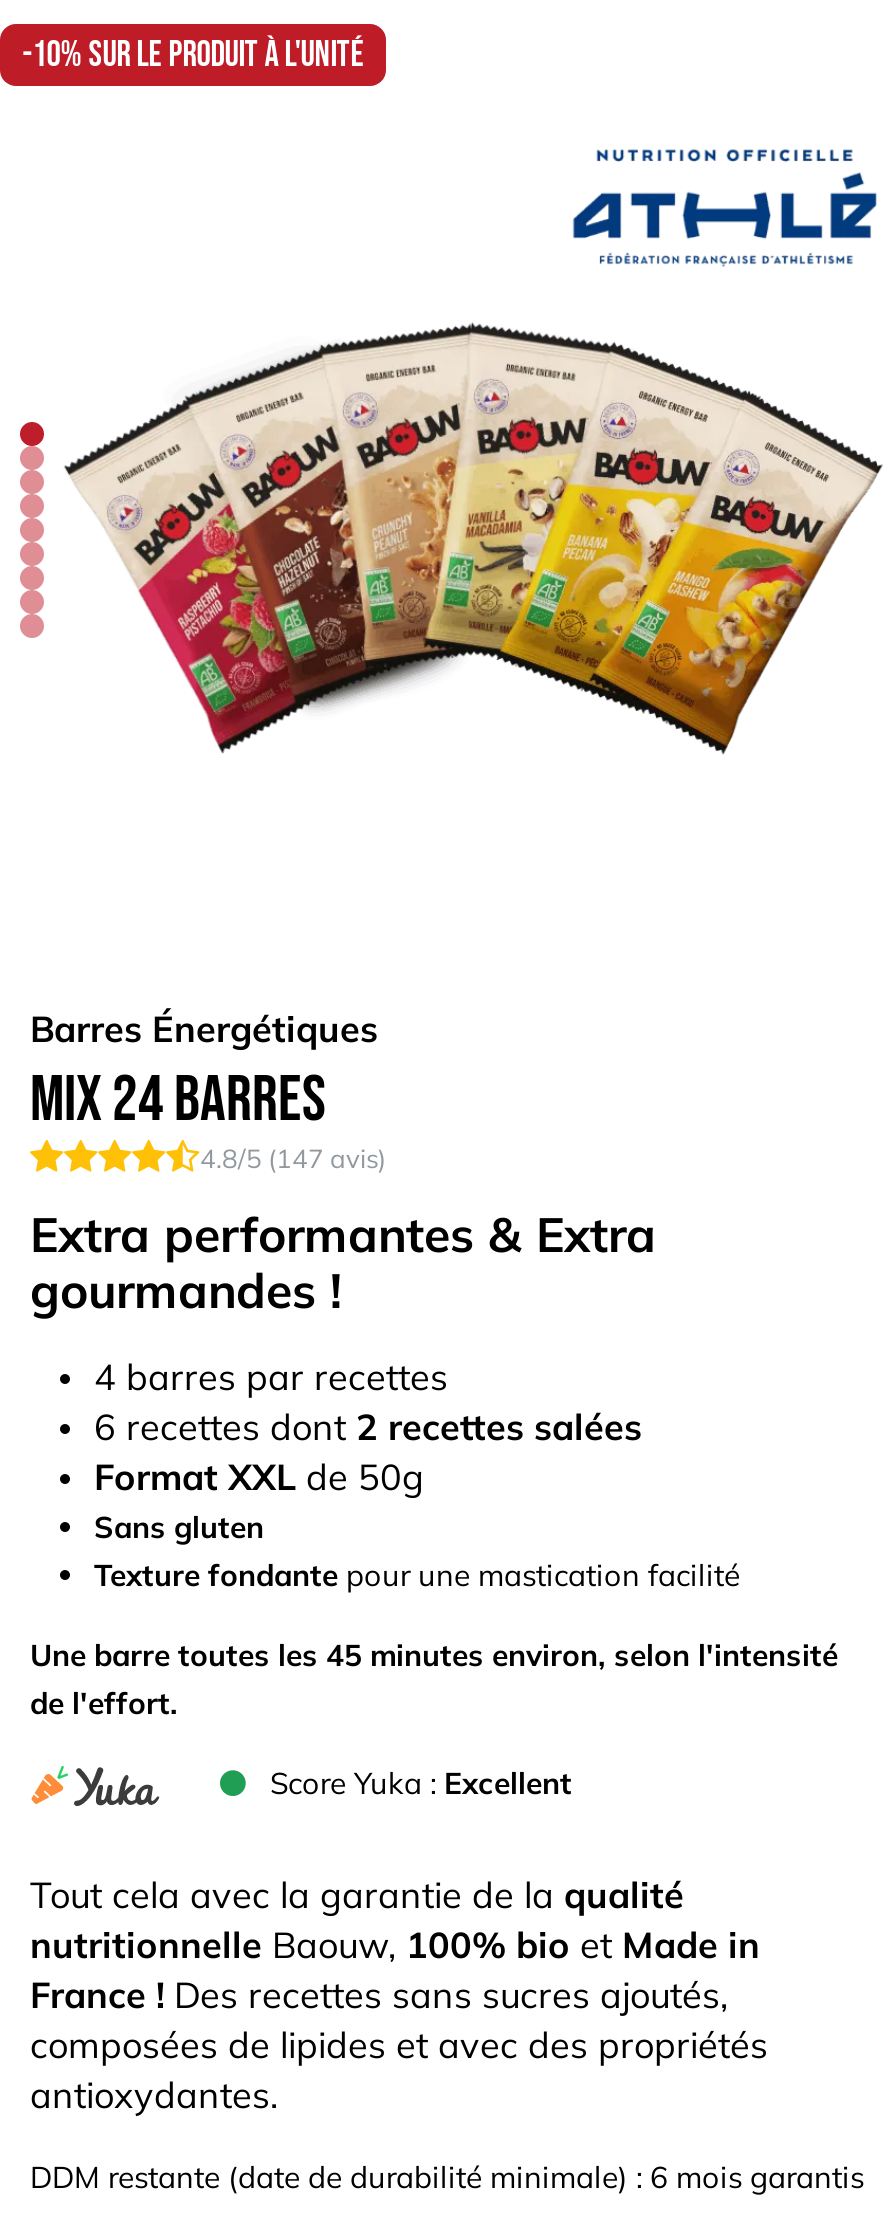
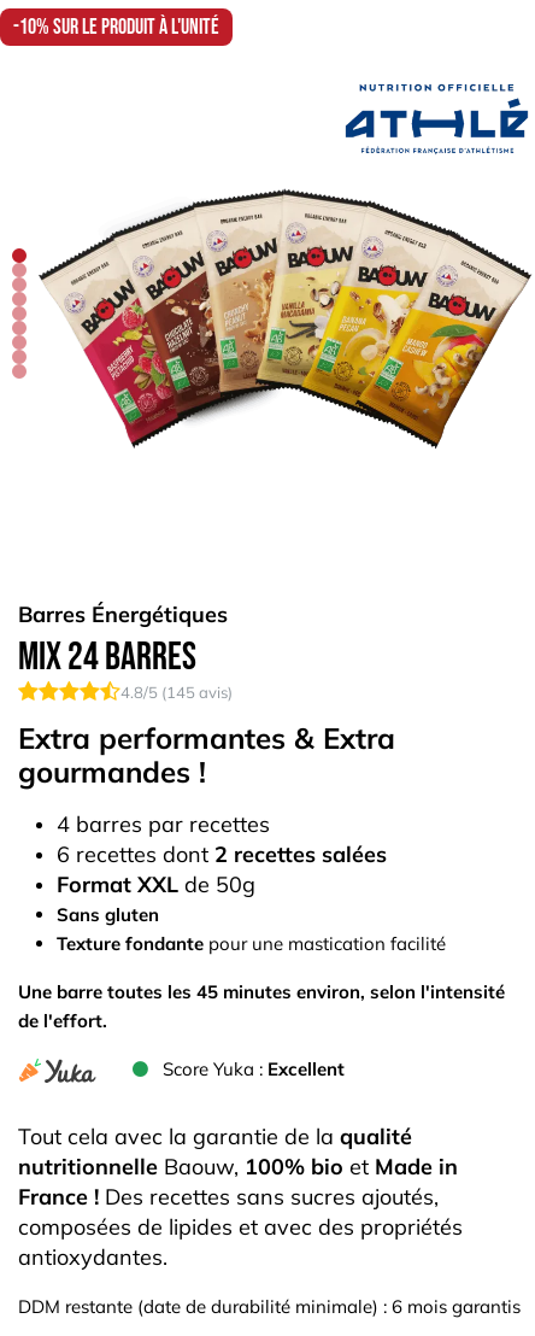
- 4.8/5 (147 avis)
+ 4.8/5 (145 avis)
